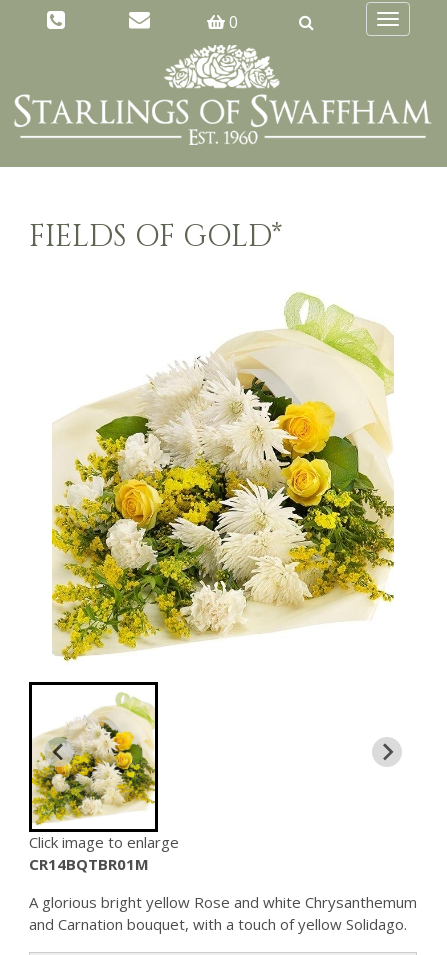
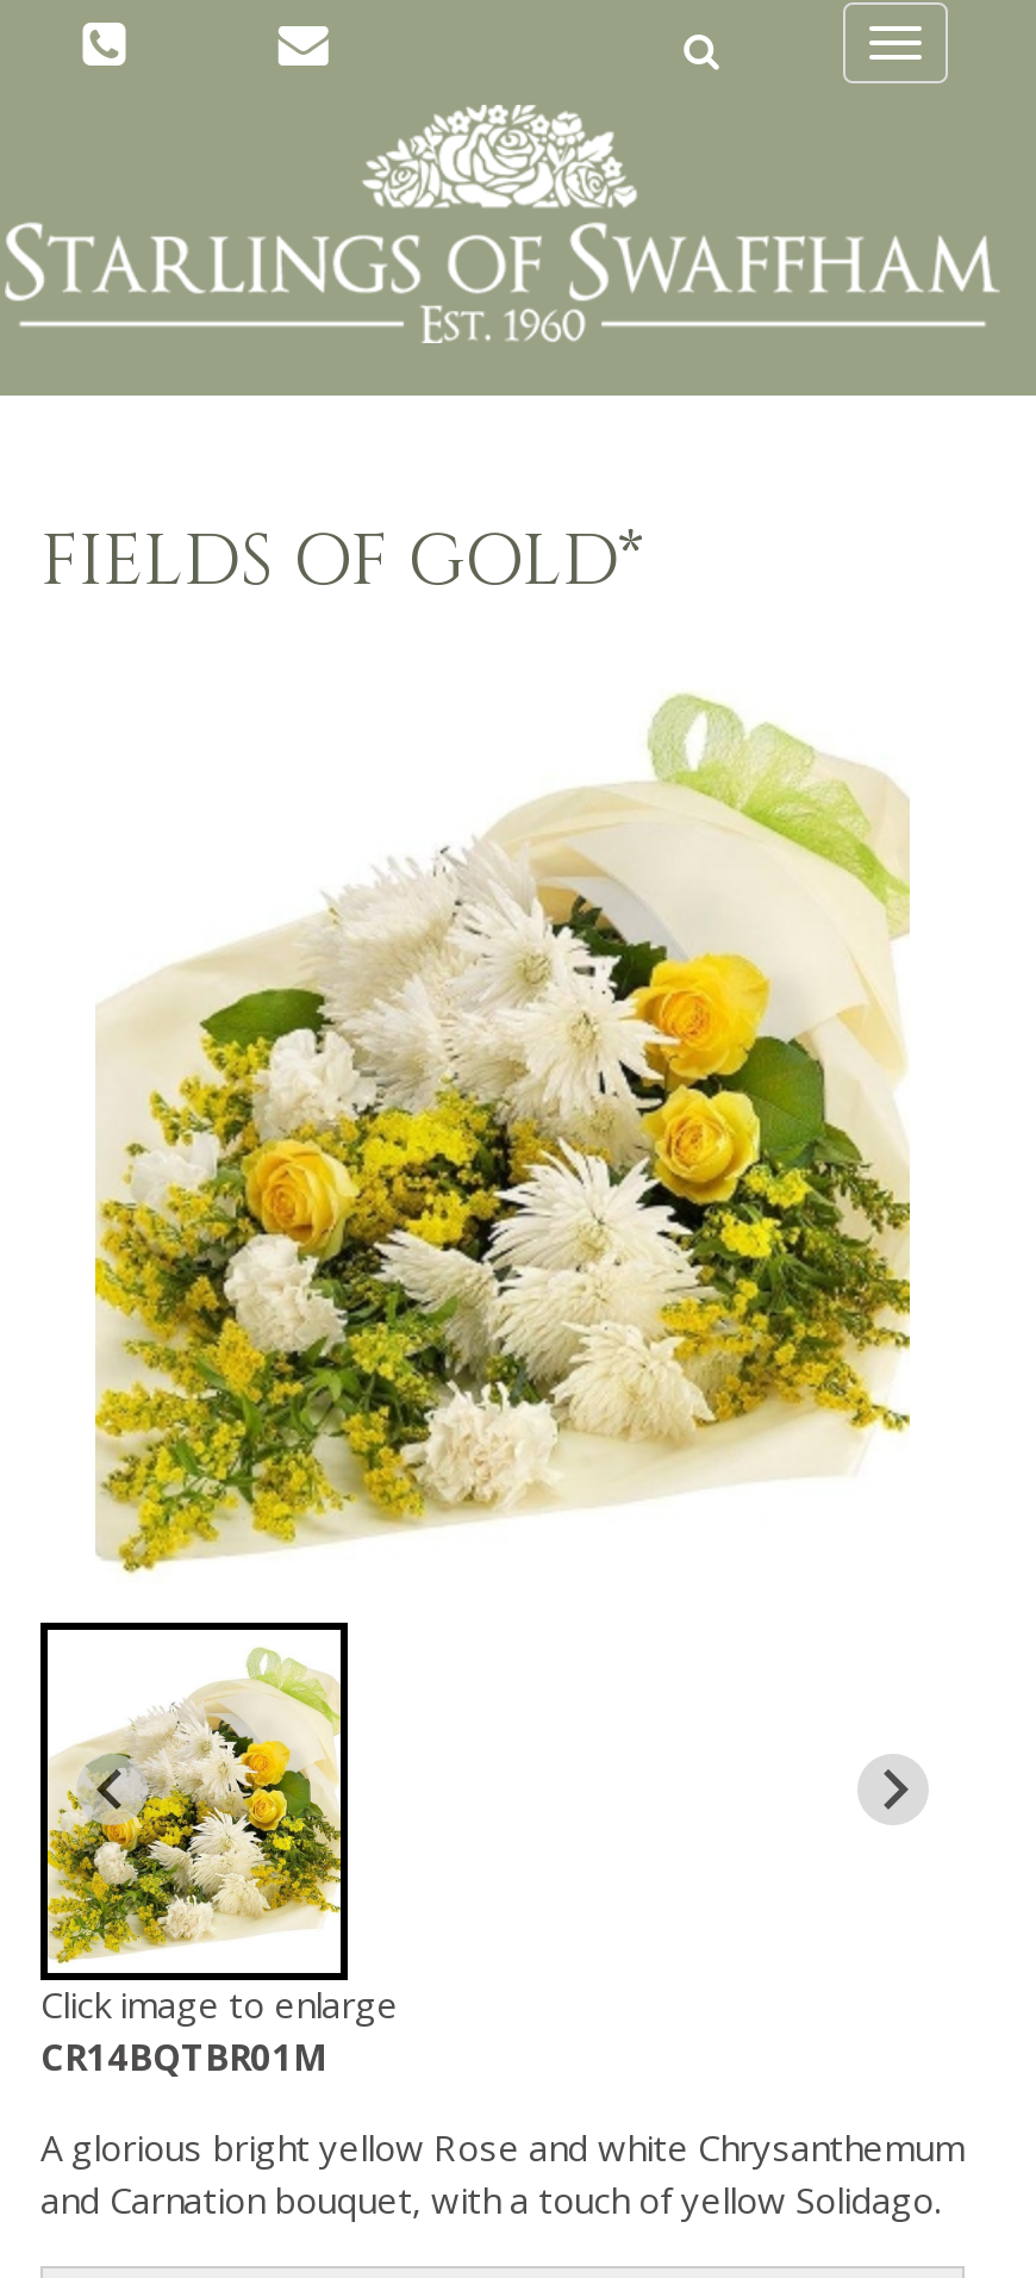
- 0
